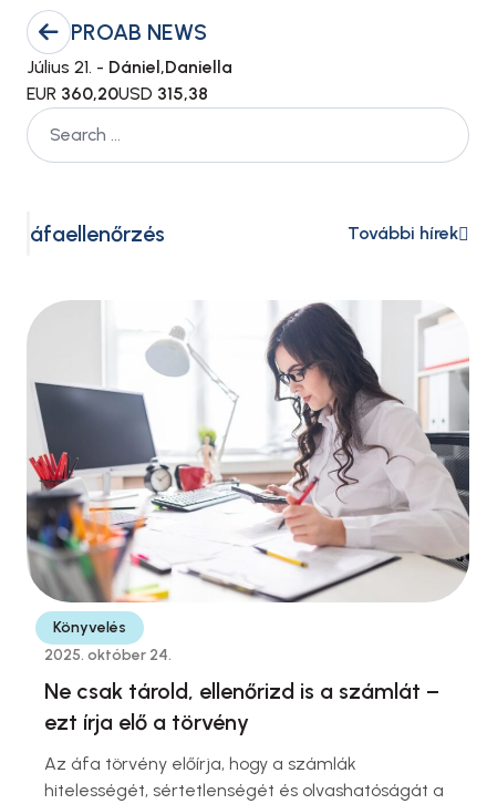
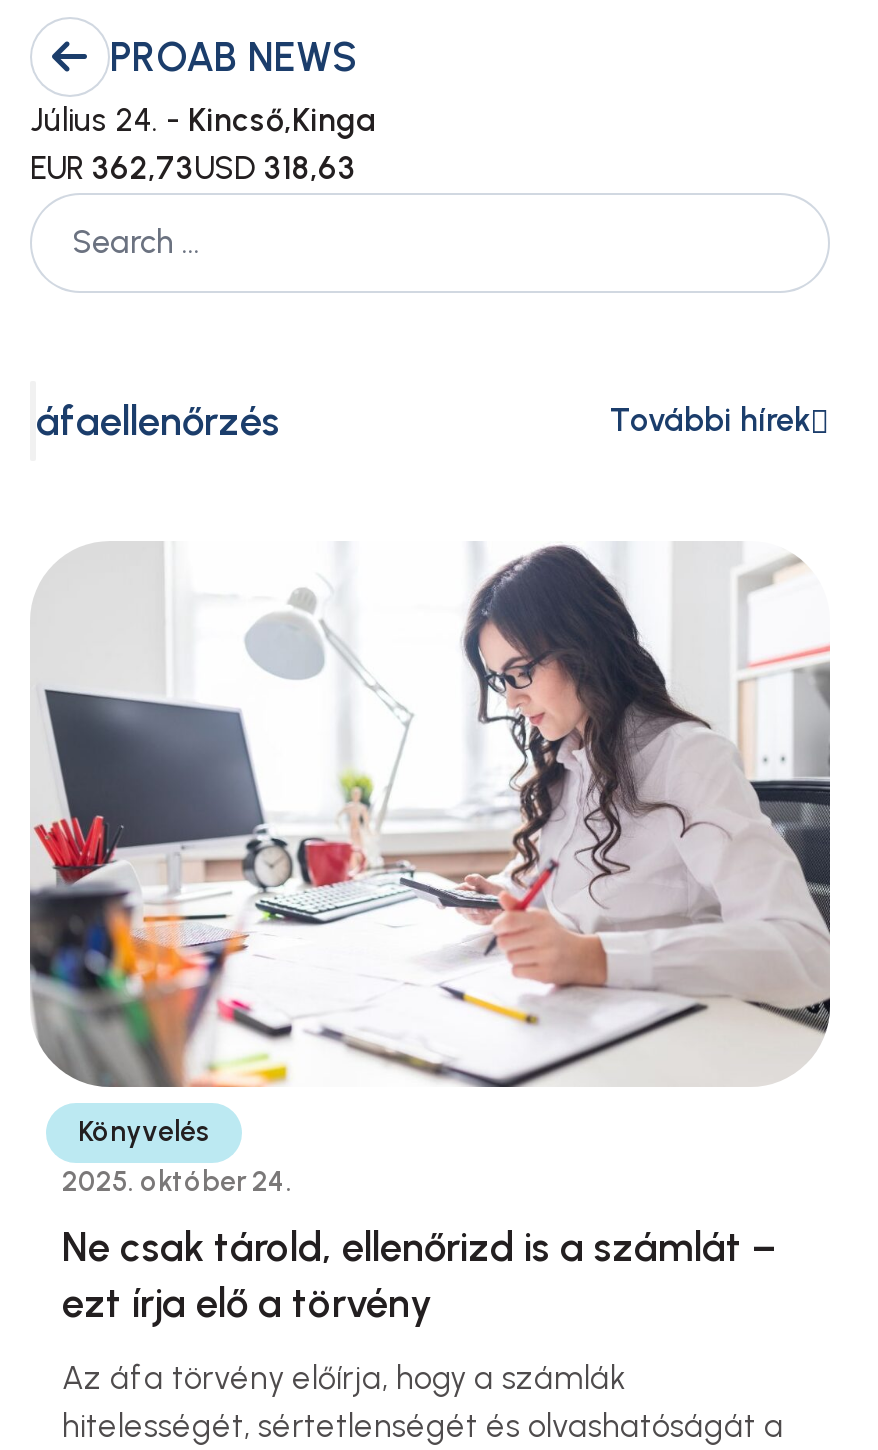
- Július 21. - Dániel,Daniella
+ Július 24. - Kincső,Kinga

- EUR 360,20USD 315,38
+ EUR 362,73USD 318,63
